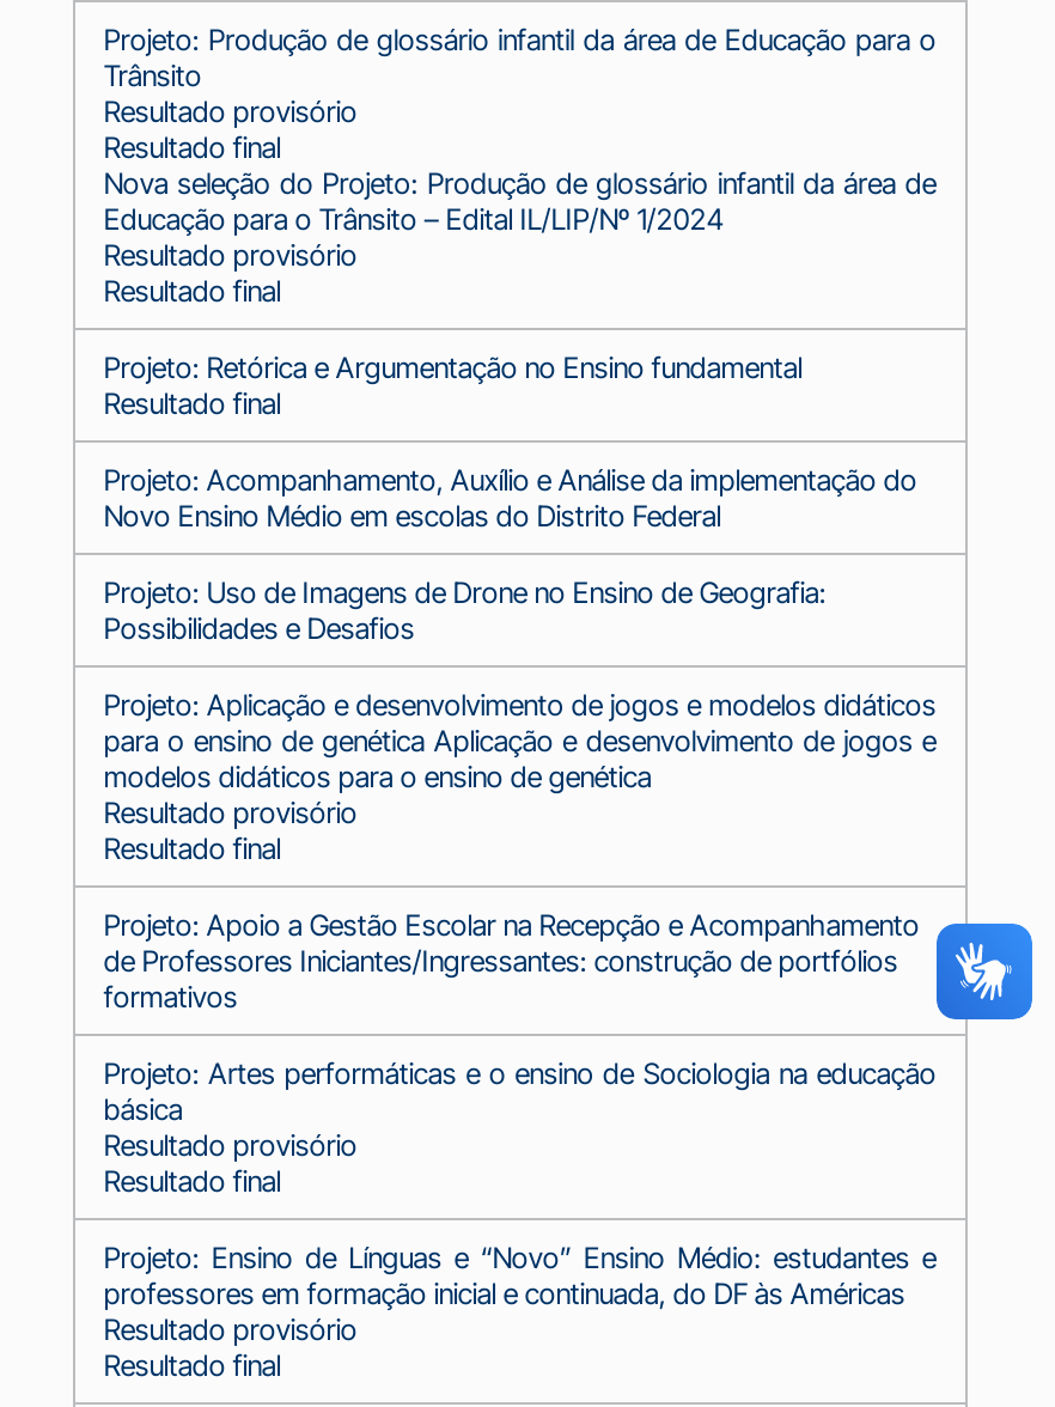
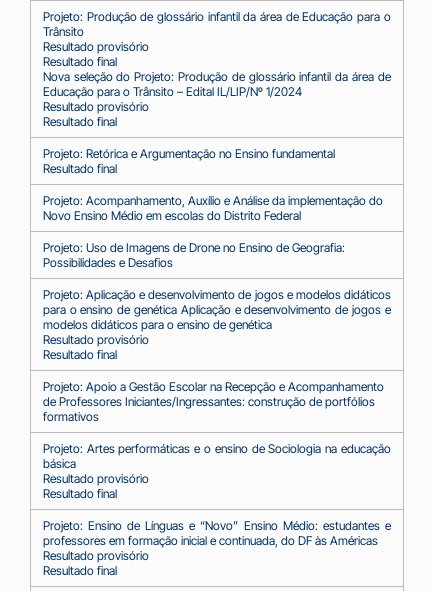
- [image]
